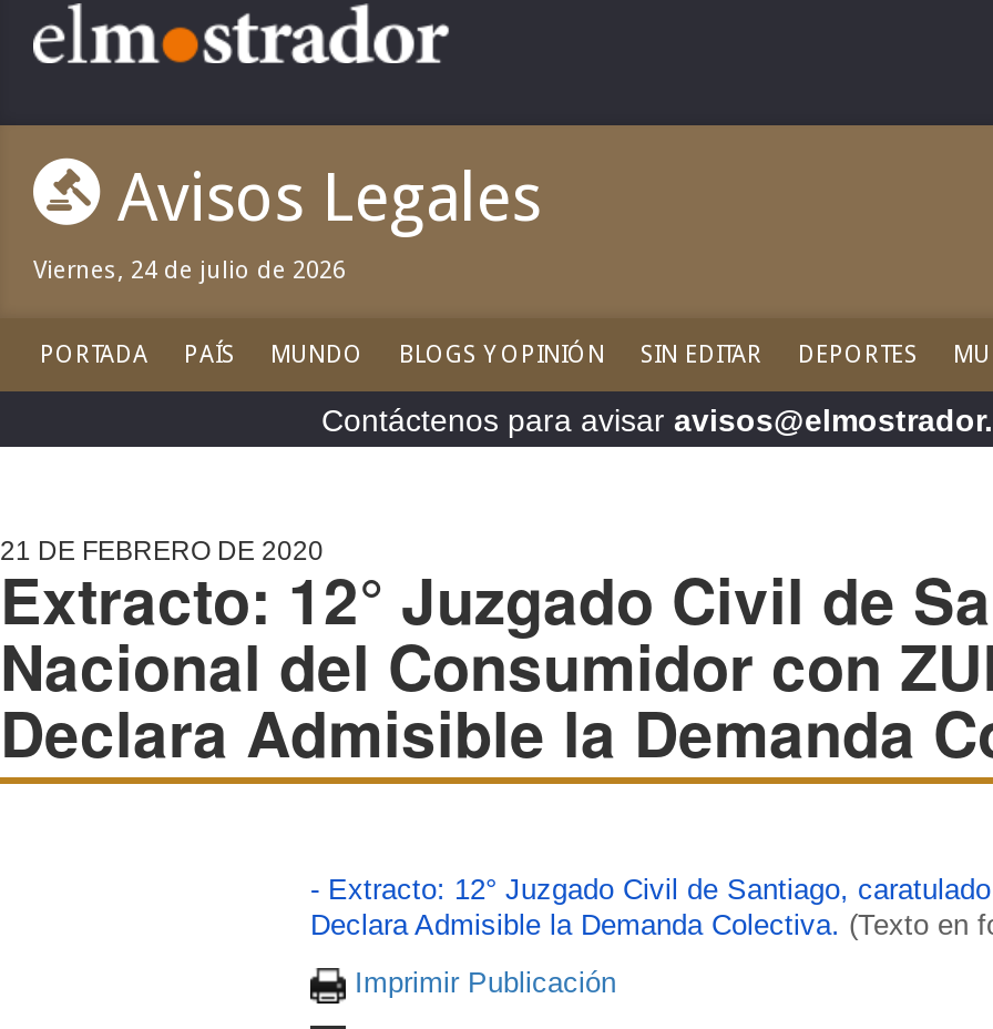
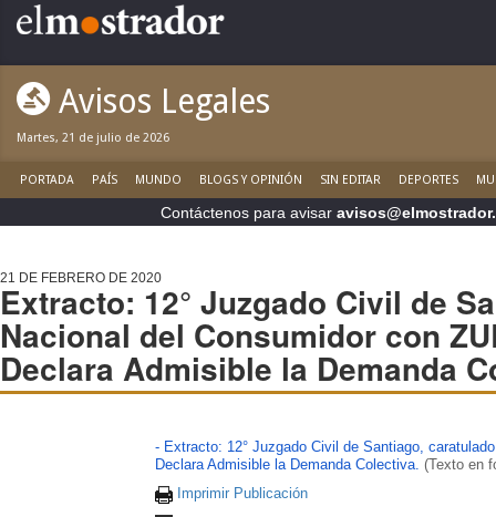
- Viernes, 24 de julio de 2026
+ Martes, 21 de julio de 2026
